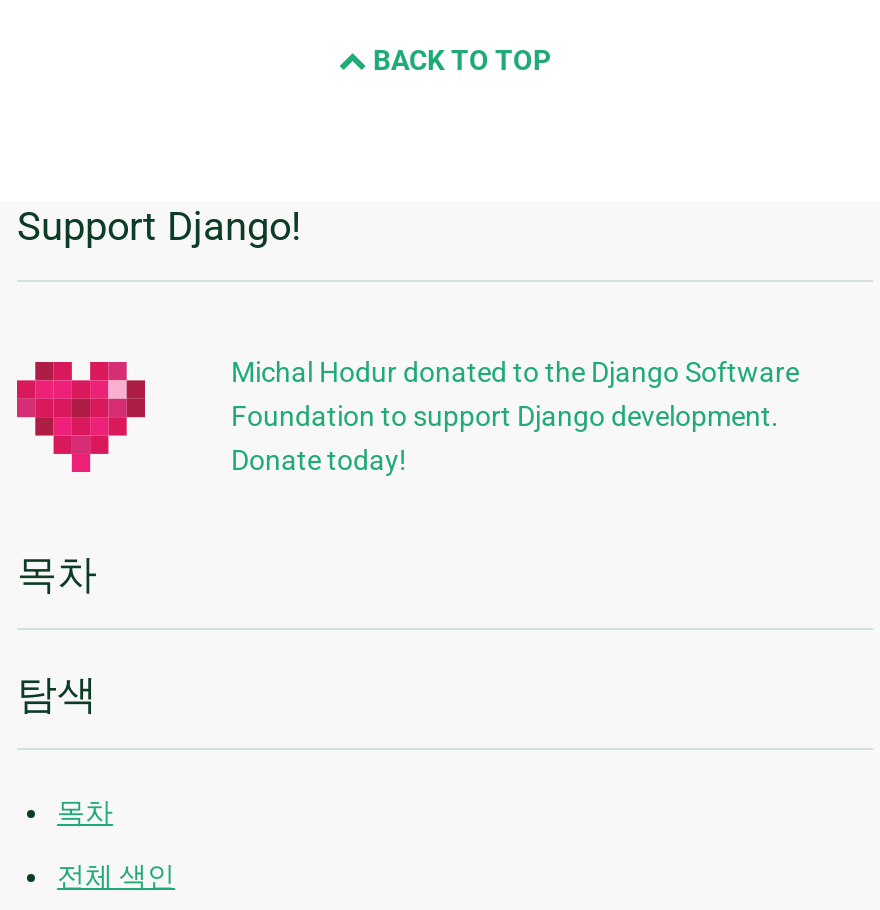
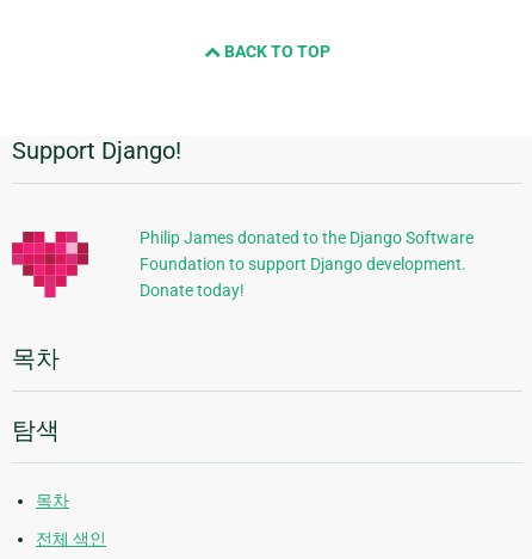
- Michal Hodur donated to the Django Software
+ Philip James donated to the Django Software
